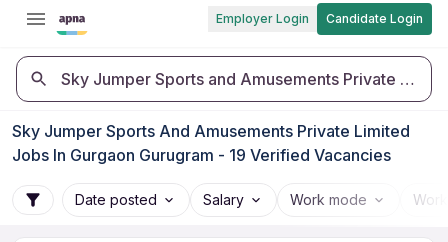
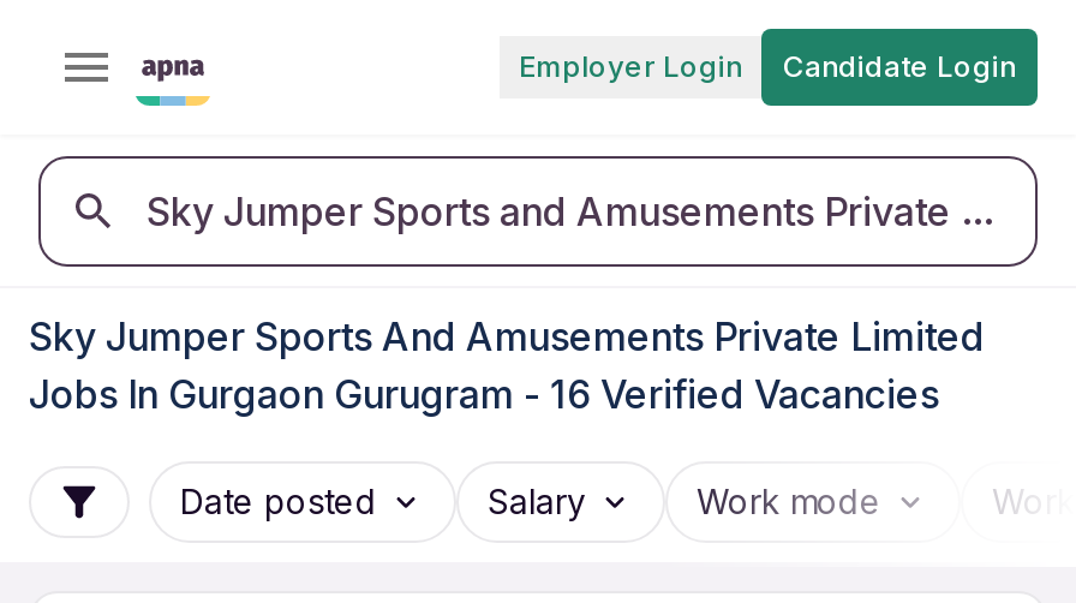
- Jobs In Gurgaon Gurugram - 19 Verified Vacancies
+ Jobs In Gurgaon Gurugram - 16 Verified Vacancies
